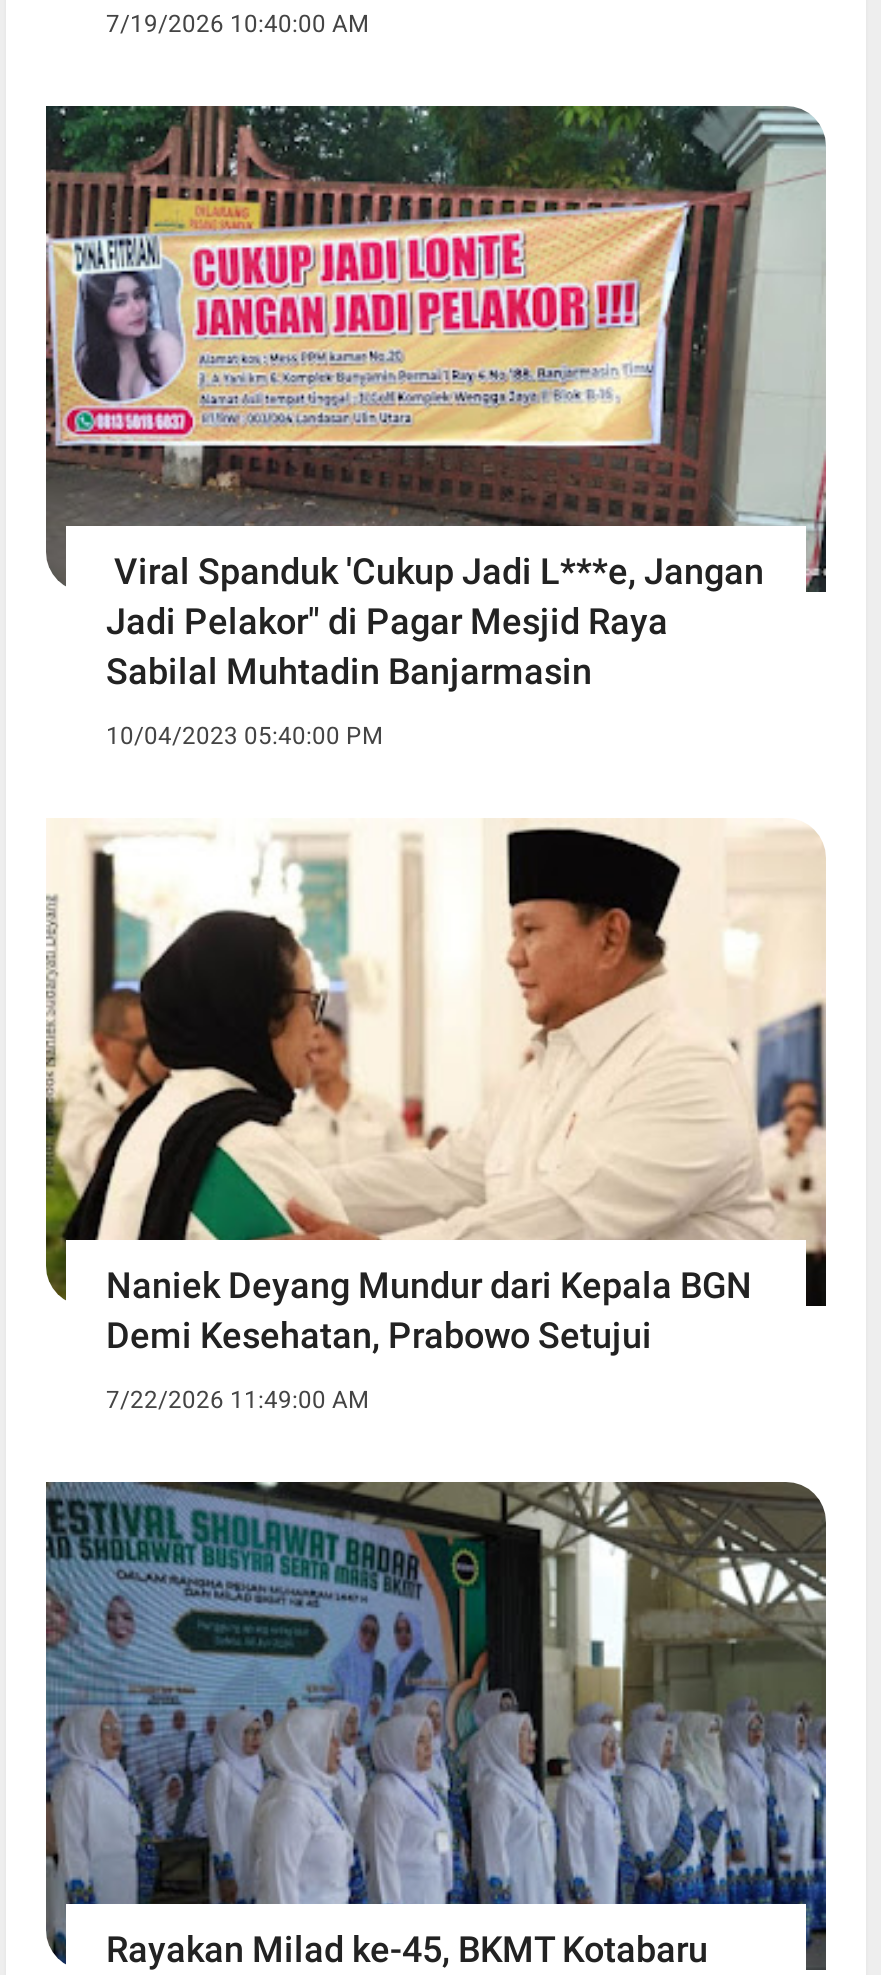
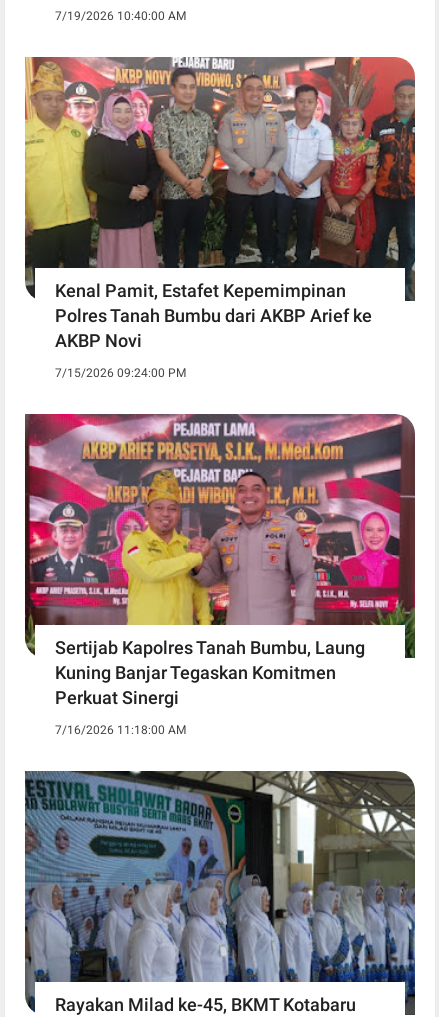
- [image]
- Viral Spanduk 'Cukup Jadi L***e, Jangan
- Jadi Pelakor" di Pagar Mesjid Raya
- Sabilal Muhtadin Banjarmasin
+ [image]
+ Kenal Pamit, Estafet Kepemimpinan
+ Polres Tanah Bumbu dari AKBP Arief ke
+ AKBP Novi

- 10/04/2023 05:40:00 PM
+ 7/15/2026 09:24:00 PM

- [image]
- Naniek Deyang Mundur dari Kepala BGN
- Demi Kesehatan, Prabowo Setujui
+ [image]
+ Sertijab Kapolres Tanah Bumbu, Laung
+ Kuning Banjar Tegaskan Komitmen
+ Perkuat Sinergi

- 7/22/2026 11:49:00 AM
+ 7/16/2026 11:18:00 AM
